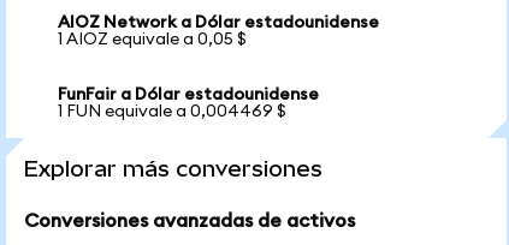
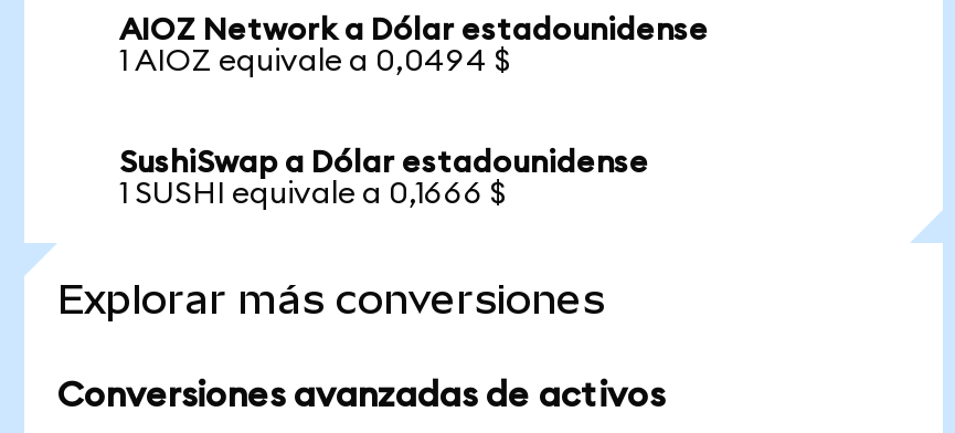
- 1 AIOZ equivale a 0,05 $
+ 1 AIOZ equivale a 0,0494 $

- FunFair a Dólar estadounidense
+ SushiSwap a Dólar estadounidense

- 1 FUN equivale a 0,004469 $
+ 1 SUSHI equivale a 0,1666 $
